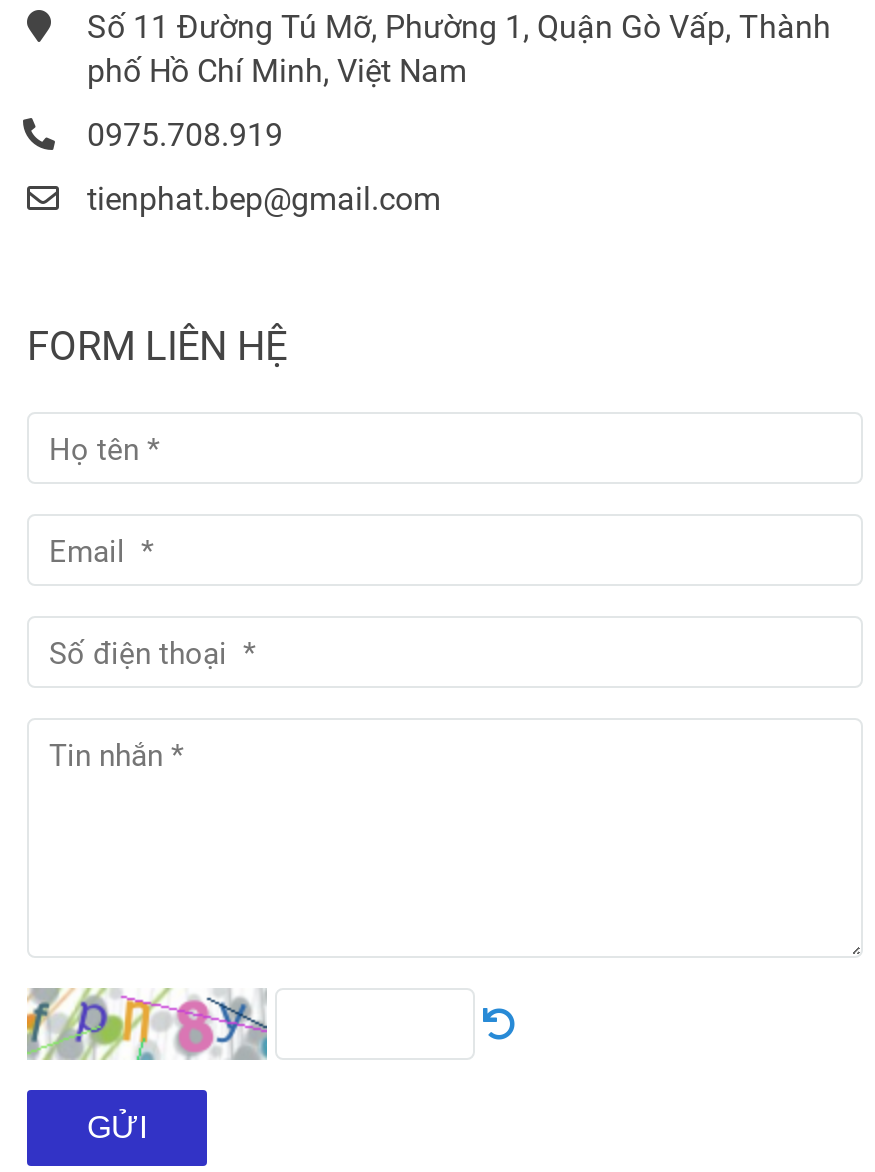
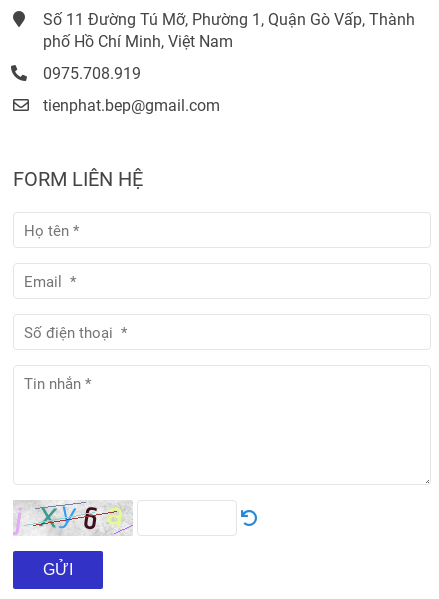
- [image]
+ [image]
